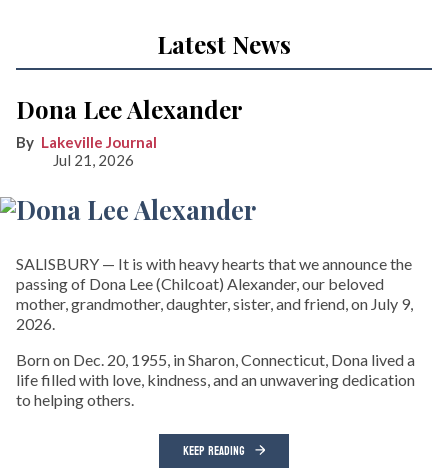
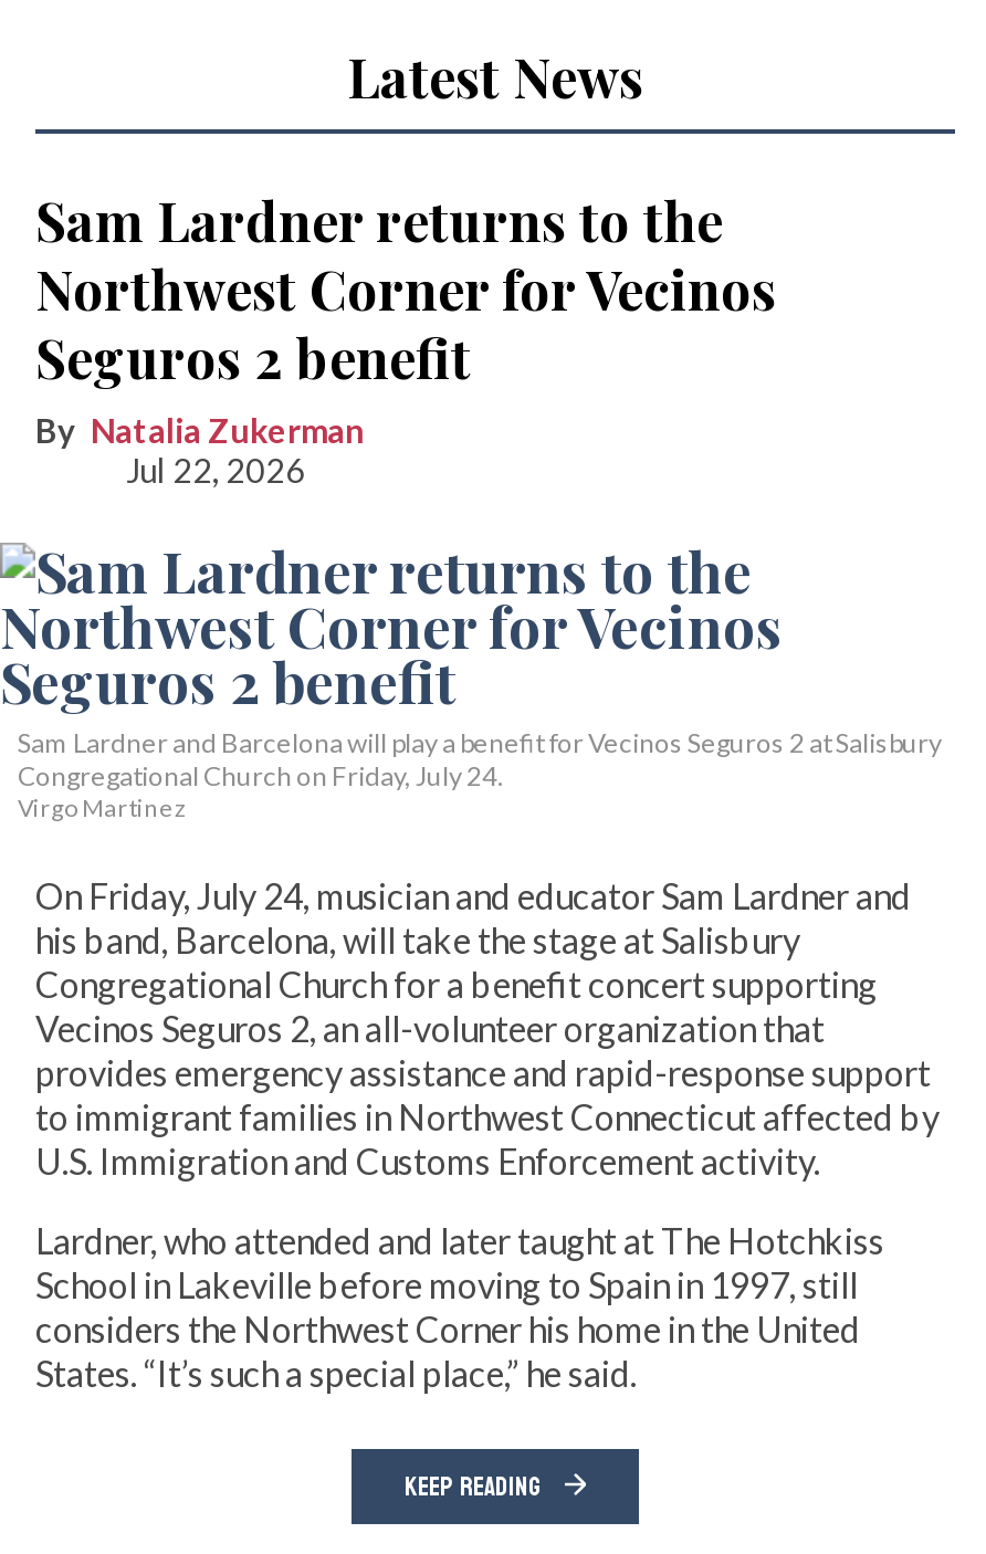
- Dona Lee Alexander
- Lakeville Journal
- Jul 21, 2026
+ Sam Lardner returns to the
+ Northwest Corner for Vecinos
+ Seguros 2 benefit
+ Natalia Zukerman
+ Jul 22, 2026

- SALISBURY — It is with heavy hearts that we announce the
- passing of Dona Lee (Chilcoat) Alexander, our beloved
- mother, grandmother, daughter, sister, and friend, on July 9,
- 2026.
- Born on Dec. 20, 1955, in Sharon, Connecticut, Dona lived a
- life filled with love, kindness, and an unwavering dedication
- to helping others.
+ Sam Lardner and Barcelona will play a benefit for Vecinos Seguros 2 at Salisbury
+ Congregational Church on Friday, July 24.
+ Virgo Martinez
+ On Friday, July 24, musician and educator Sam Lardner and
+ his band, Barcelona, will take the stage at Salisbury
+ Congregational Church for a benefit concert supporting
+ Vecinos Seguros 2, an all-volunteer organization that
+ provides emergency assistance and rapid-response support
+ to immigrant families in Northwest Connecticut affected by
+ U.S. Immigration and Customs Enforcement activity.
+ Lardner, who attended and later taught at The Hotchkiss
+ School in Lakeville before moving to Spain in 1997, still
+ considers the Northwest Corner his home in the United
+ States. “It’s such a special place,” he said.
